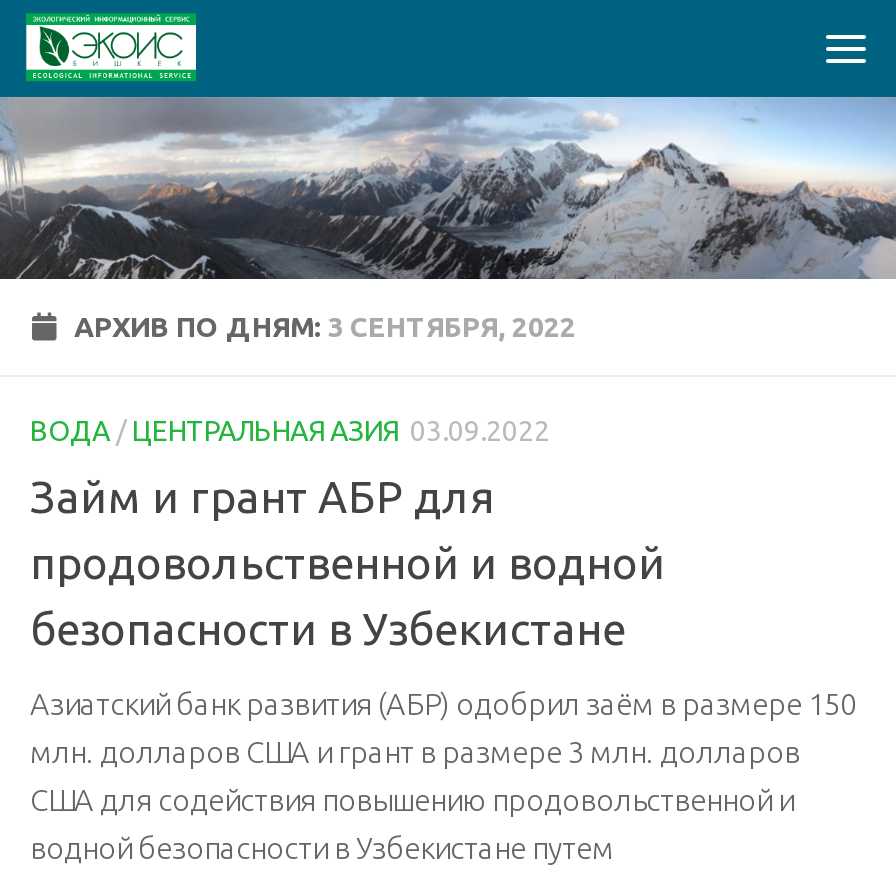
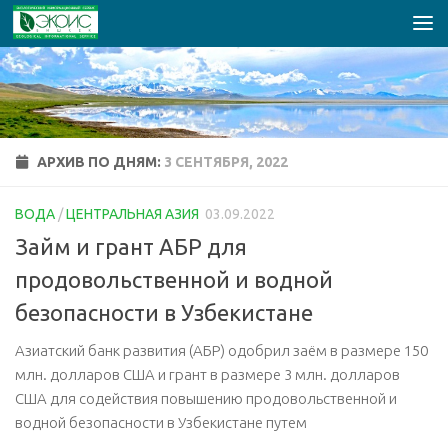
- [image]
+ [image]
